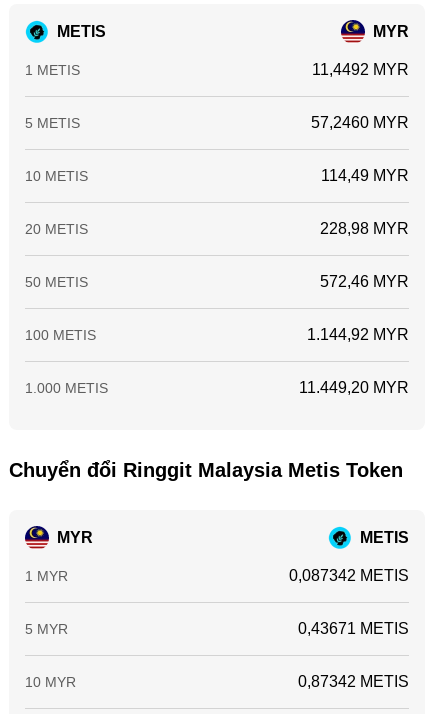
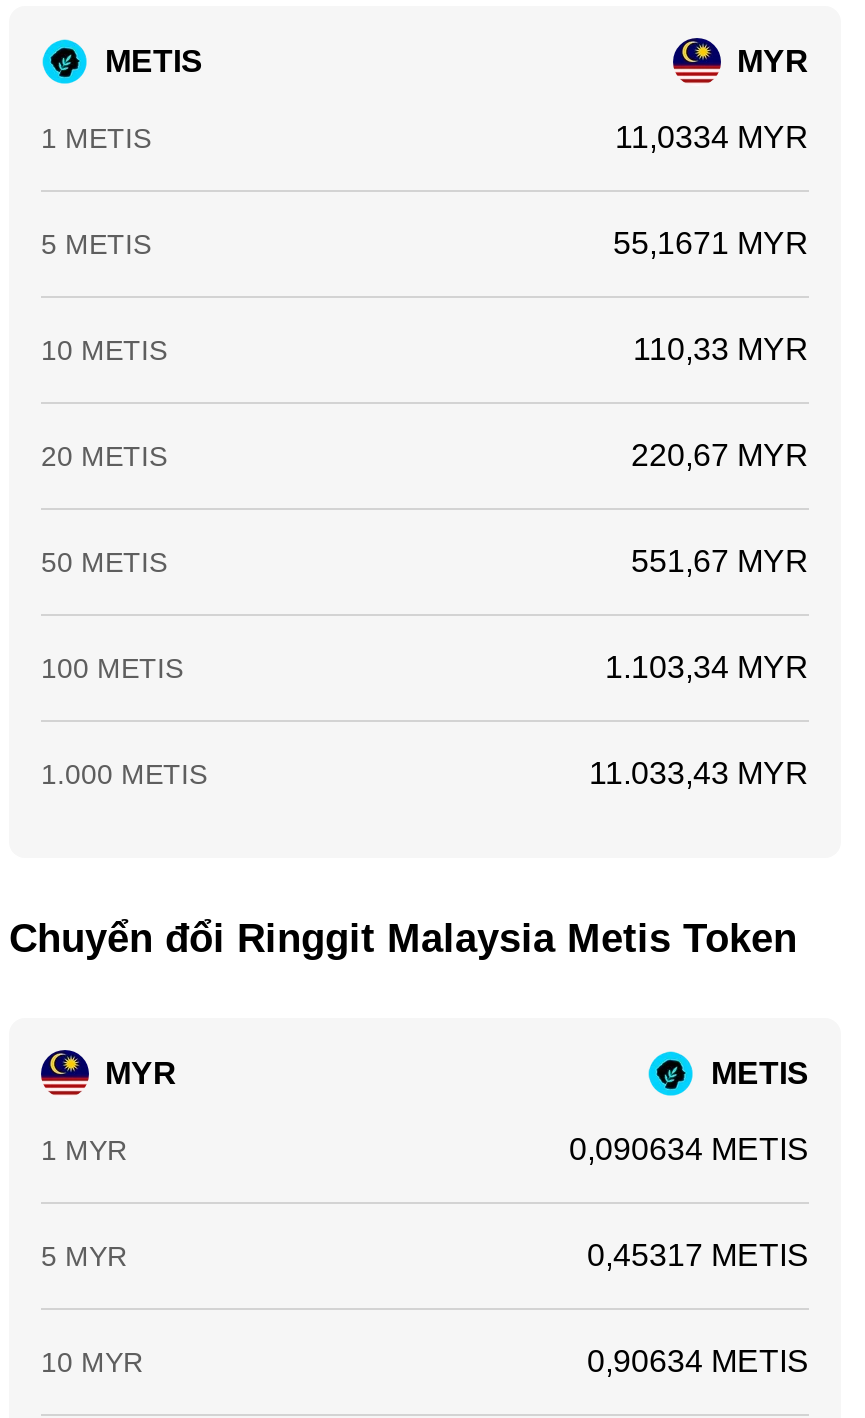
- 11,4492 MYR
+ 11,0334 MYR

- 57,2460 MYR
+ 55,1671 MYR

- 114,49 MYR
+ 110,33 MYR

- 228,98 MYR
+ 220,67 MYR

- 572,46 MYR
+ 551,67 MYR

- 1.144,92 MYR
+ 1.103,34 MYR

- 11.449,20 MYR
+ 11.033,43 MYR

- 0,087342 METIS
+ 0,090634 METIS

- 0,43671 METIS
+ 0,45317 METIS

- 0,87342 METIS
+ 0,90634 METIS
